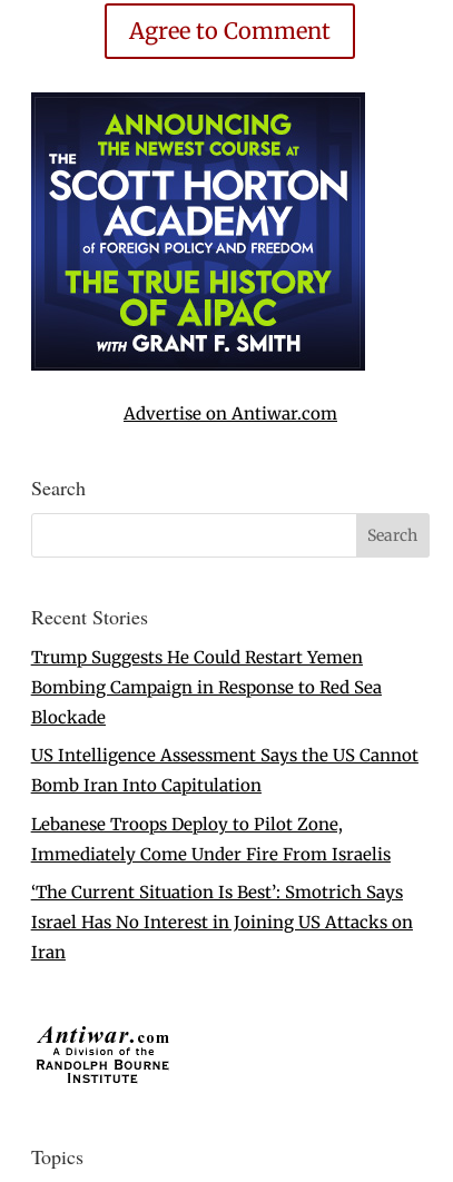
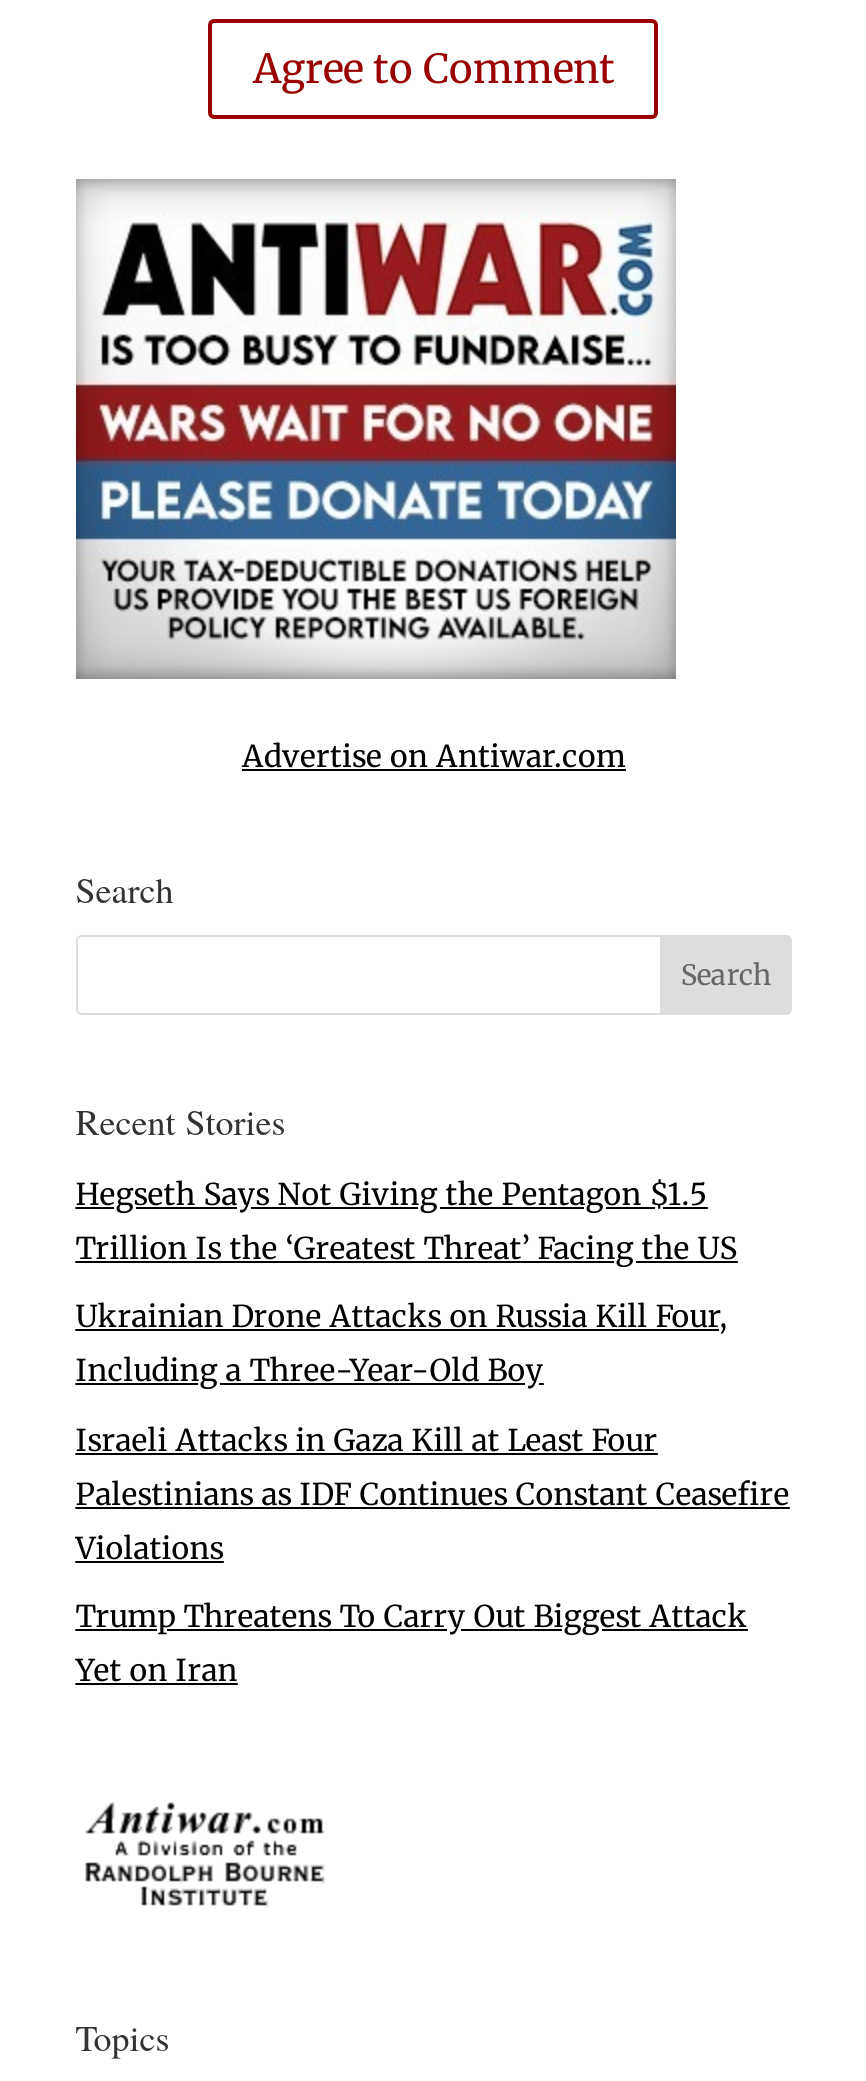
- [image]
+ [image]

- Trump Suggests He Could Restart Yemen
- Bombing Campaign in Response to Red Sea
- Blockade
+ Hegseth Says Not Giving the Pentagon $1.5
+ Trillion Is the ‘Greatest Threat’ Facing the US

- US Intelligence Assessment Says the US Cannot
- Bomb Iran Into Capitulation
+ Ukrainian Drone Attacks on Russia Kill Four,
+ Including a Three-Year-Old Boy

- Lebanese Troops Deploy to Pilot Zone,
- Immediately Come Under Fire From Israelis
+ Israeli Attacks in Gaza Kill at Least Four
+ Palestinians as IDF Continues Constant Ceasefire
+ Violations

- ‘The Current Situation Is Best’: Smotrich Says
- Israel Has No Interest in Joining US Attacks on
- Iran
+ Trump Threatens To Carry Out Biggest Attack
+ Yet on Iran
